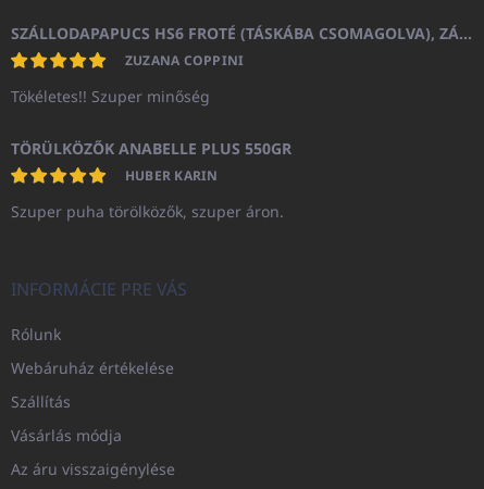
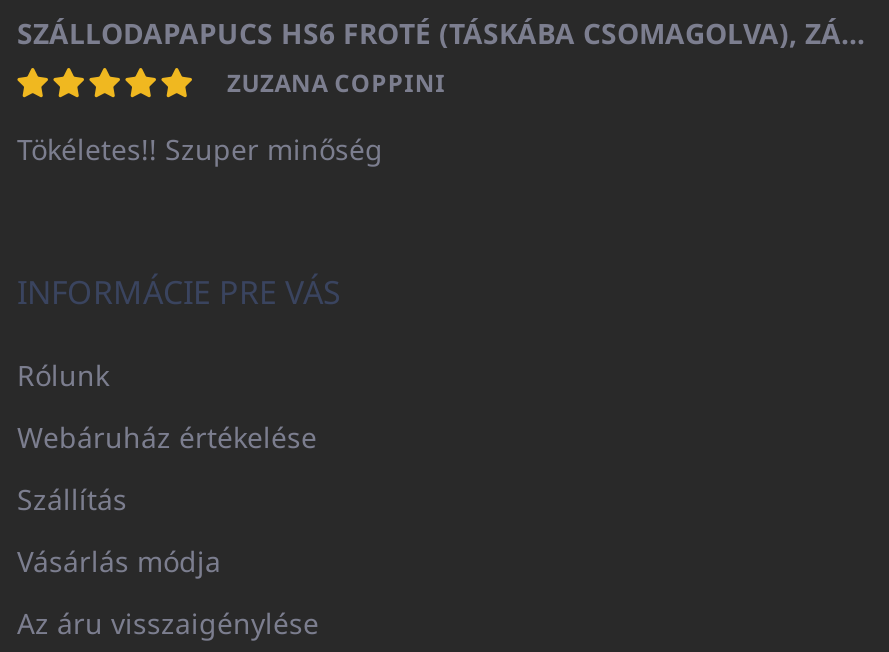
- TÖRÜLKÖZŐK ANABELLE PLUS 550GR
- HUBER KARIN
- Szuper puha törölközők, szuper áron.
